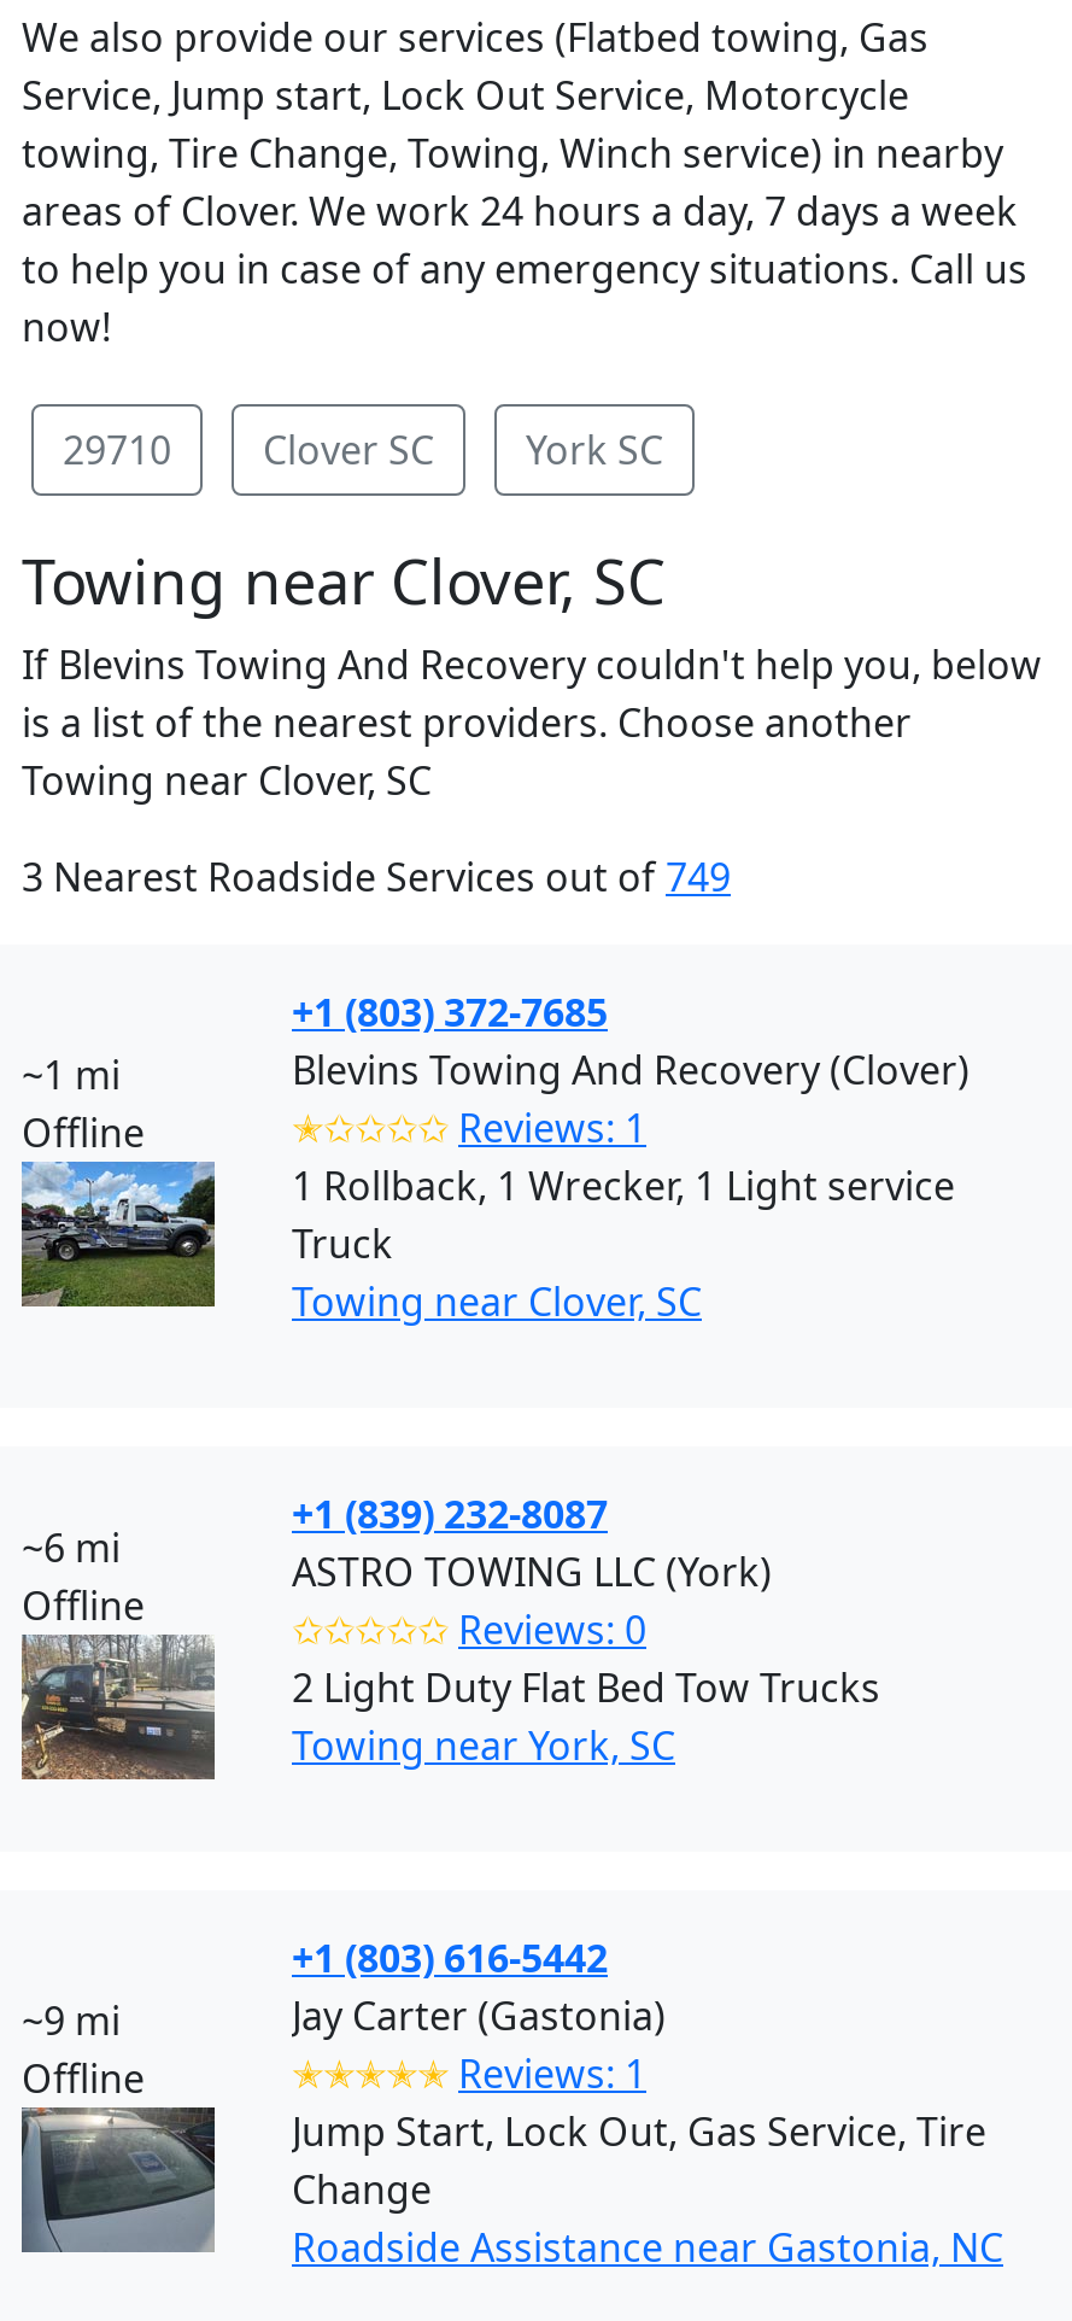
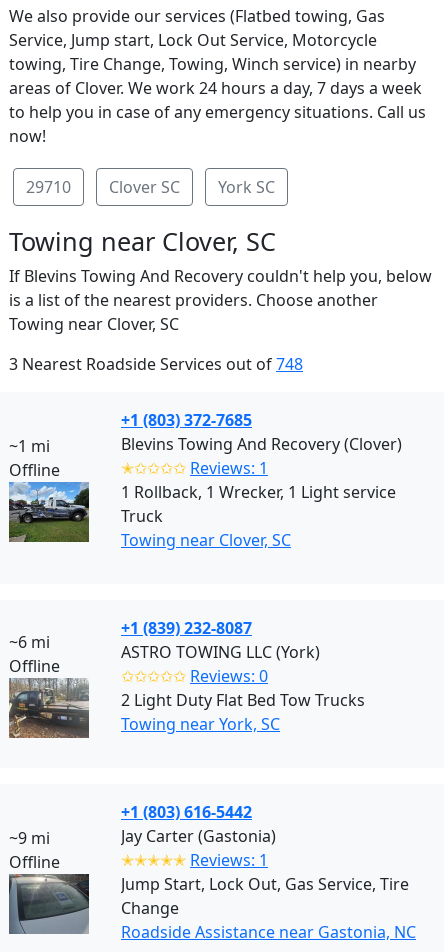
- 3 Nearest Roadside Services out of 749
+ 3 Nearest Roadside Services out of 748
